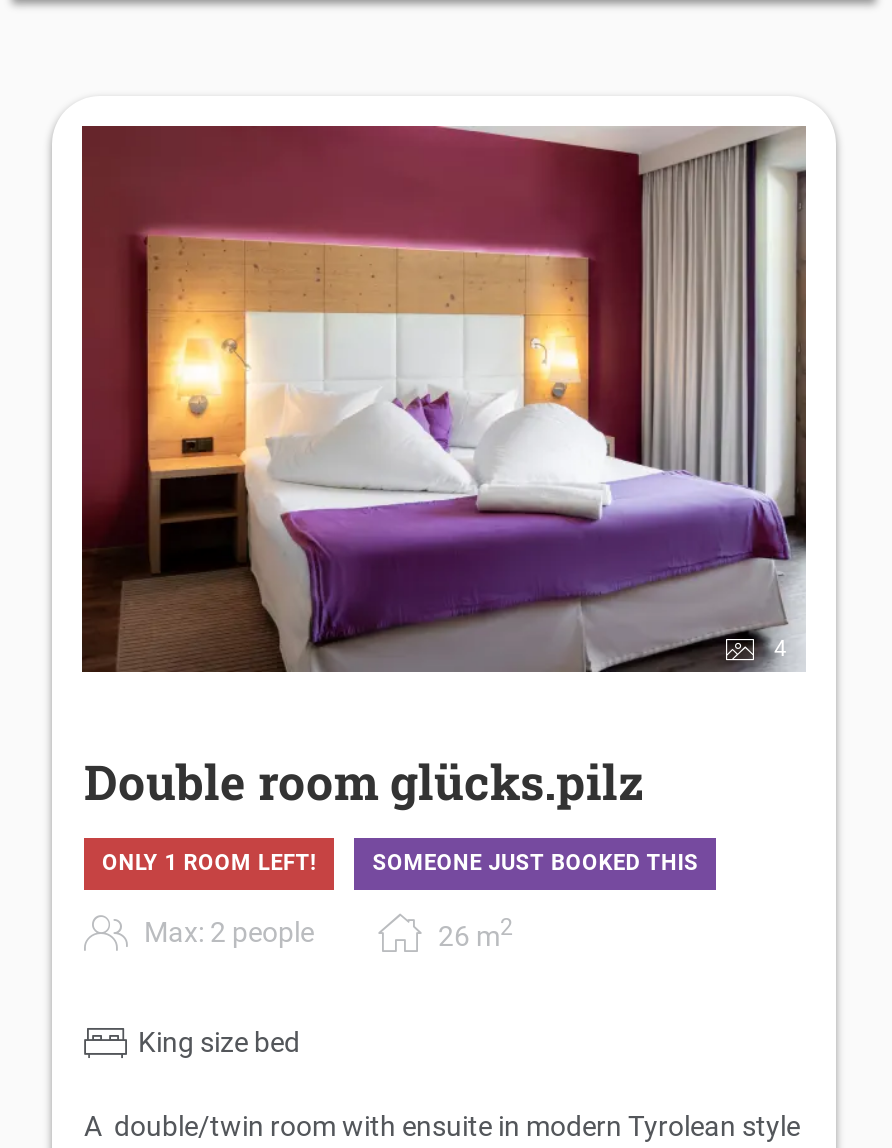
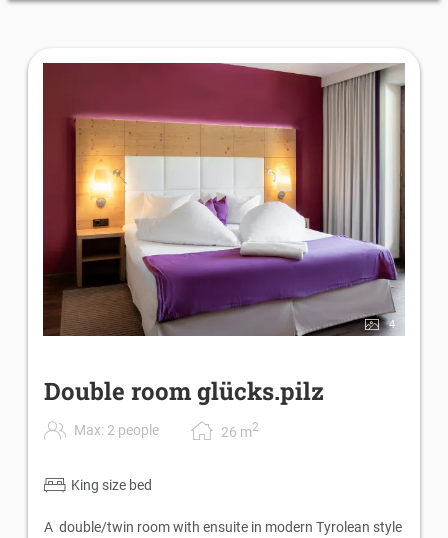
- ONLY 1 ROOM LEFT!
- SOMEONE JUST BOOKED THIS
